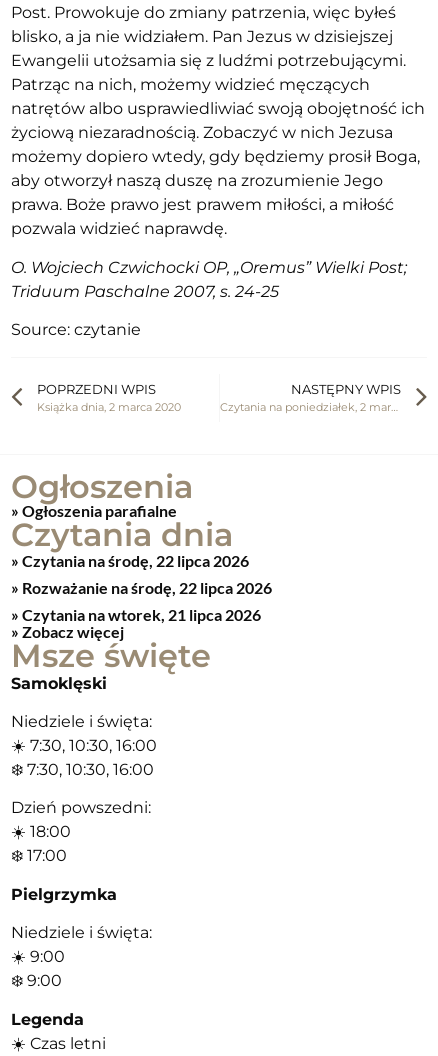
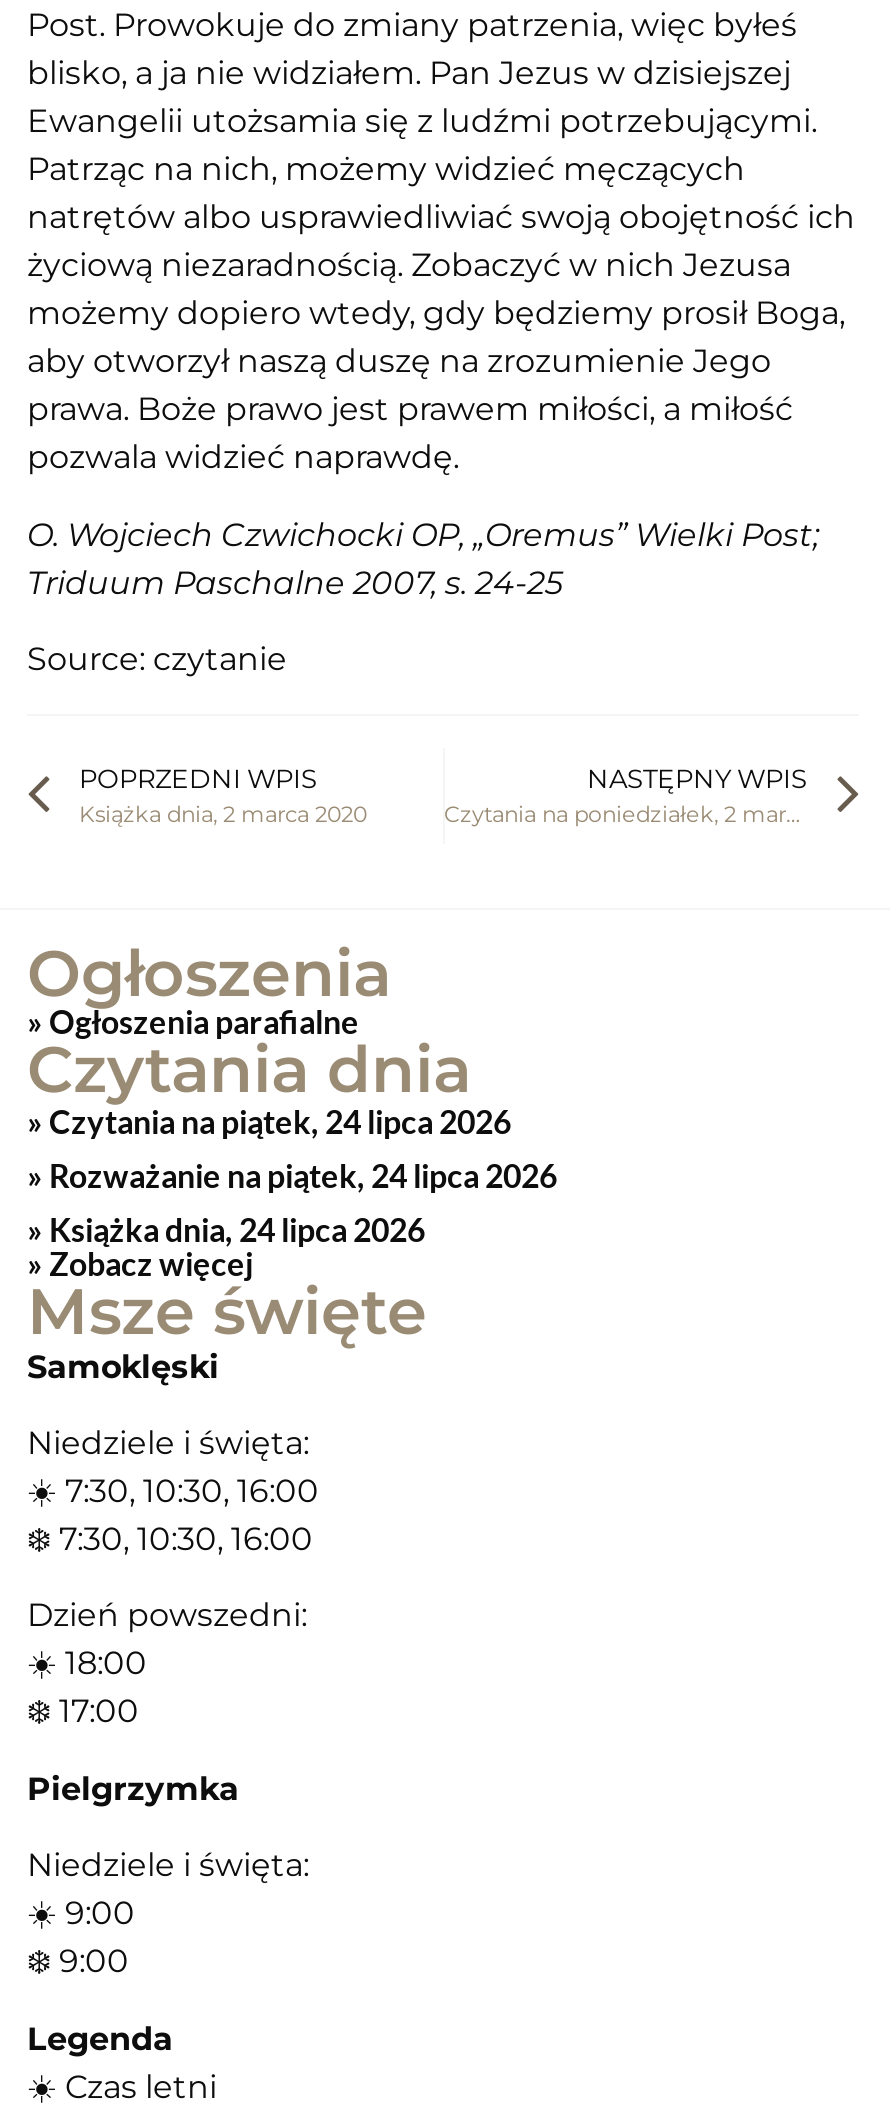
- Czytania na środę, 22 lipca 2026
- Rozważanie na środę, 22 lipca 2026
- Czytania na wtorek, 21 lipca 2026
+ Czytania na piątek, 24 lipca 2026
+ Rozważanie na piątek, 24 lipca 2026
+ Książka dnia, 24 lipca 2026
